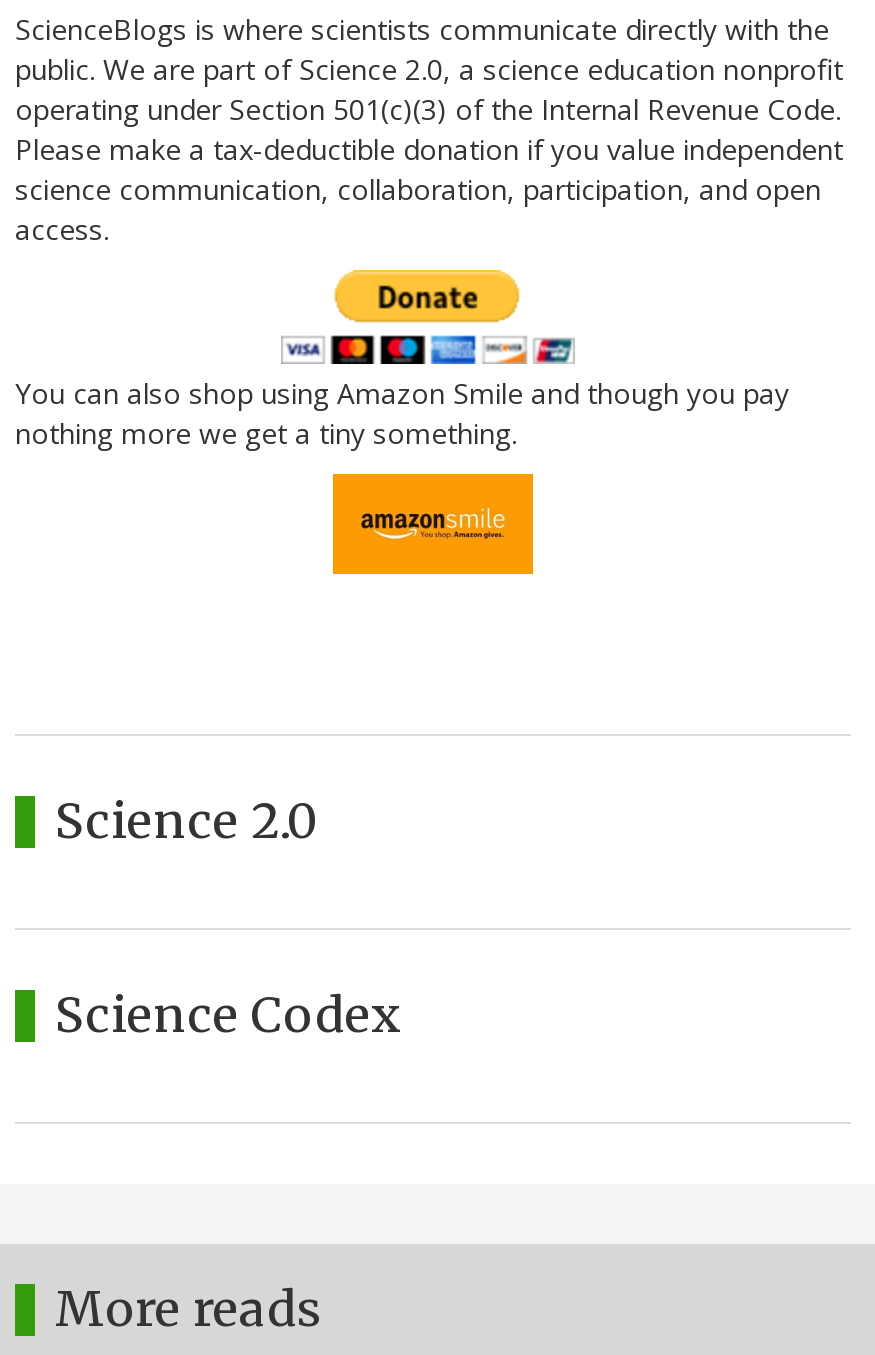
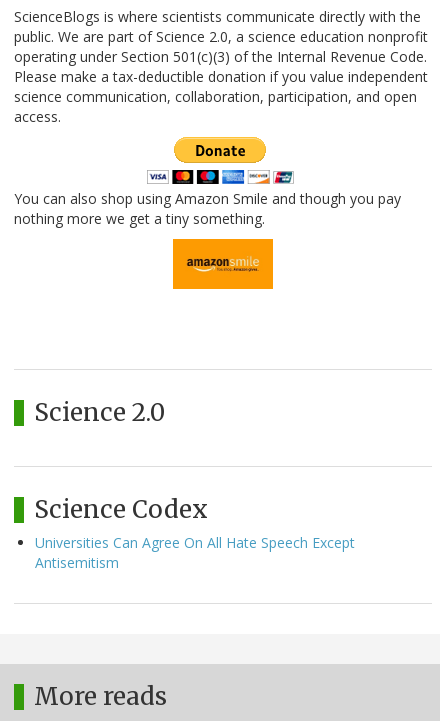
+ Universities Can Agree On All Hate Speech Except
+ Antisemitism
